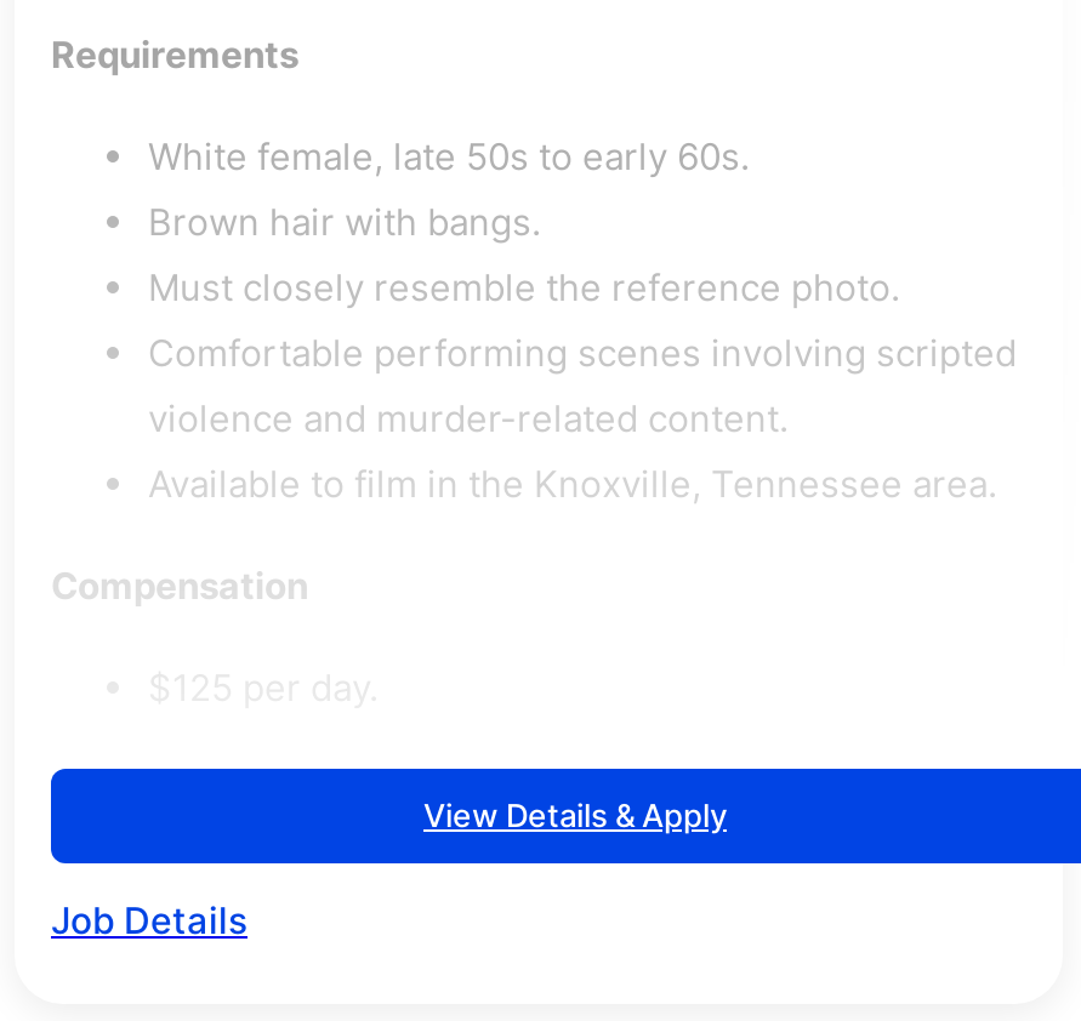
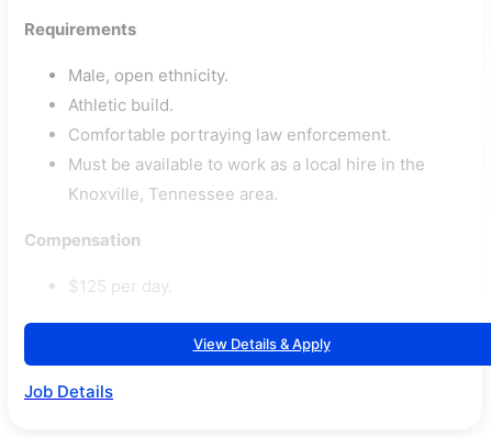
- White female, late 50s to early 60s.
- Brown hair with bangs.
- Must closely resemble the reference photo.
- Comfortable performing scenes involving scripted
- violence and murder-related content.
- Available to film in the Knoxville, Tennessee area.
+ Male, open ethnicity.
+ Athletic build.
+ Comfortable portraying law enforcement.
+ Must be available to work as a local hire in the
+ Knoxville, Tennessee area.
